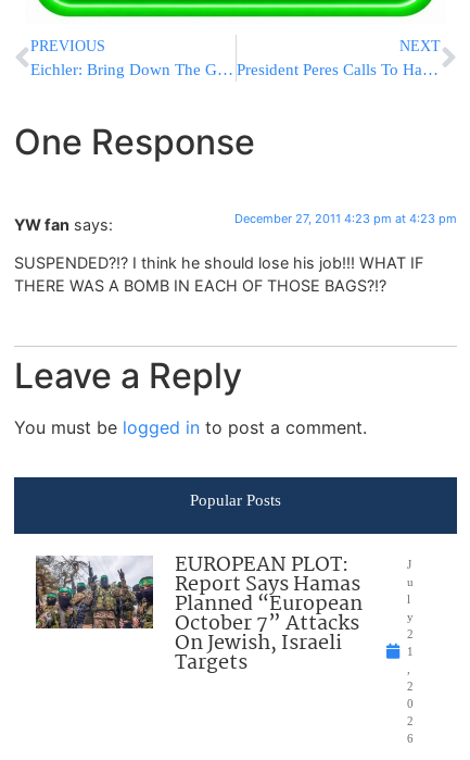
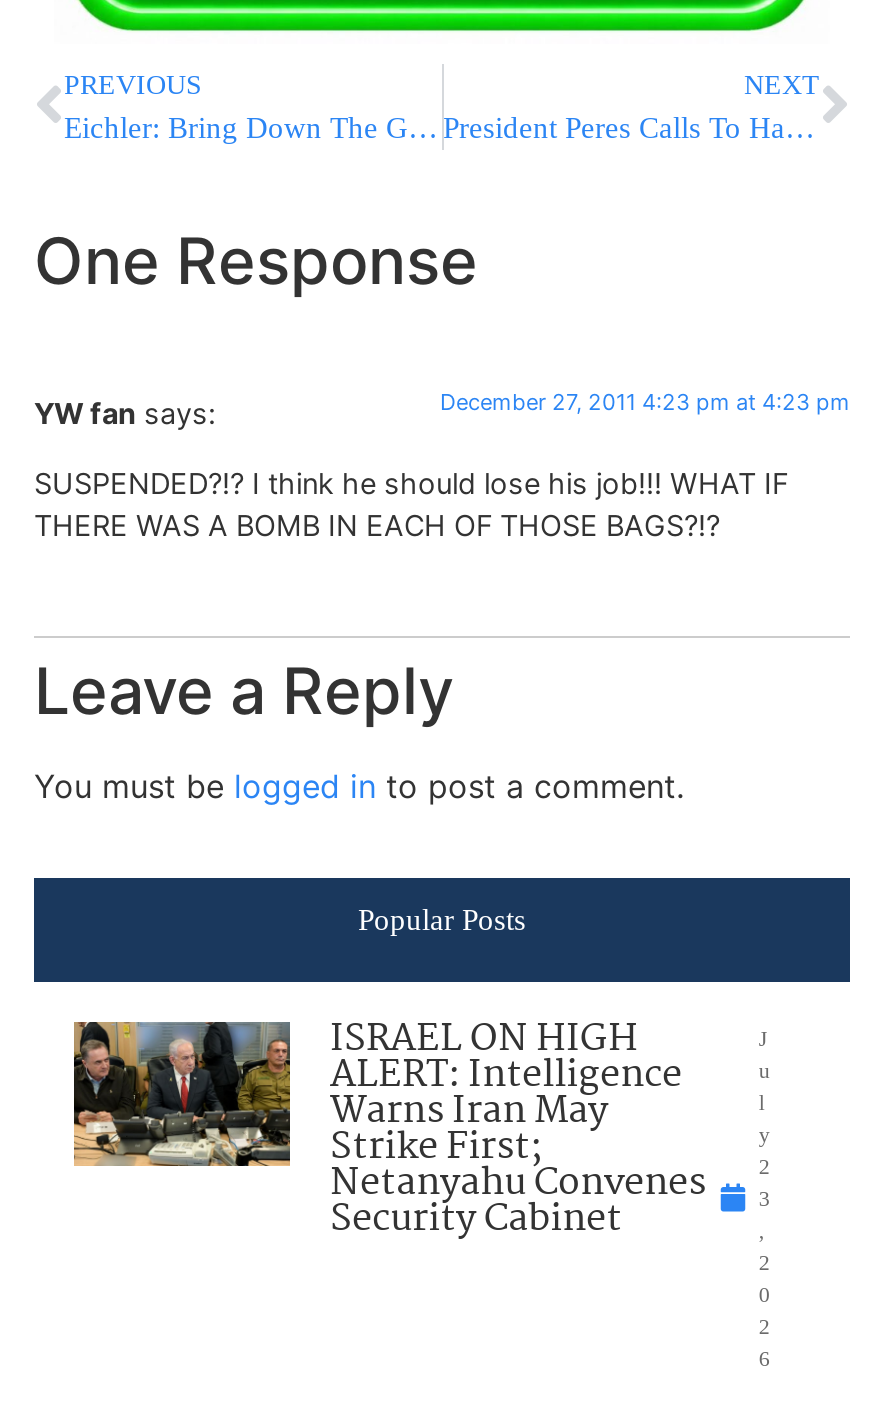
- [image]
- EUROPEAN PLOT:
- Report Says Hamas
- Planned “European
- October 7” Attacks
- On Jewish, Israeli
- Targets
+ [image]
+ ISRAEL ON HIGH
+ ALERT: Intelligence
+ Warns Iran May
+ Strike First;
+ Netanyahu Convenes
+ Security Cabinet

- 1
+ 3
